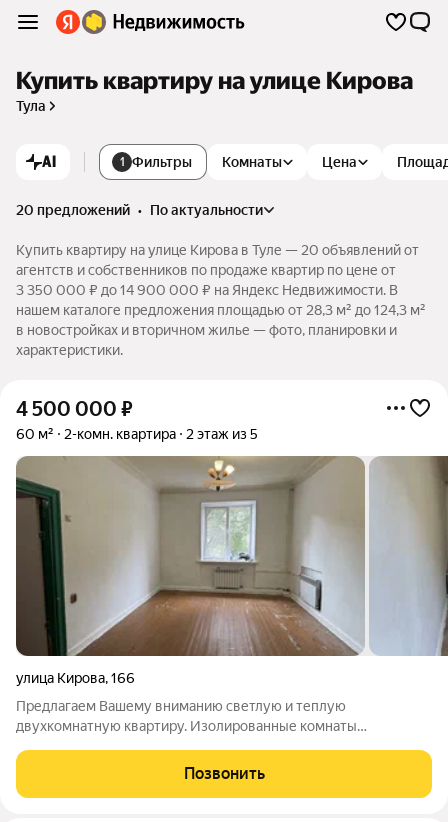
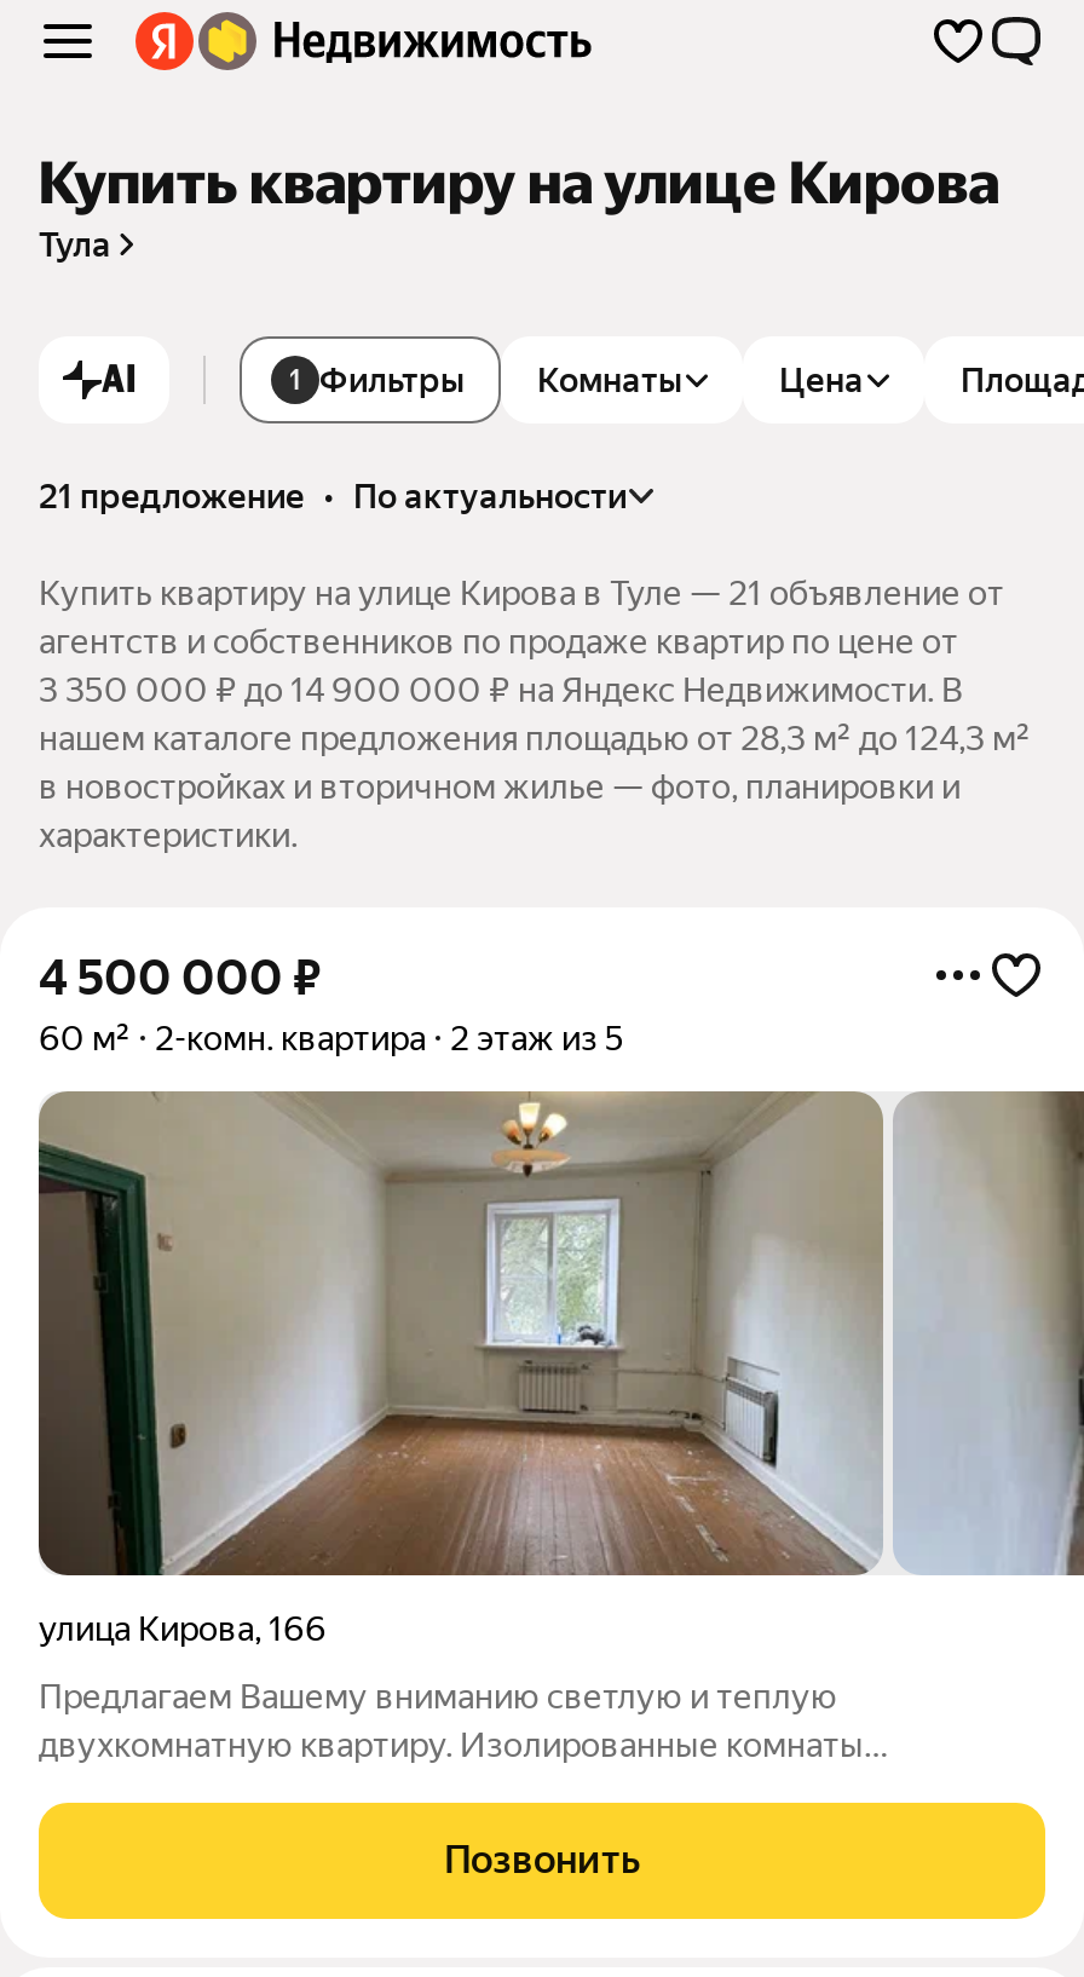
- 20 предложений • по актуальности
+ 21 предложение • по актуальности

- Купить квартиру на улице Кирова в Туле — 20 объявлений от
+ Купить квартиру на улице Кирова в Туле — 21 объявление от
